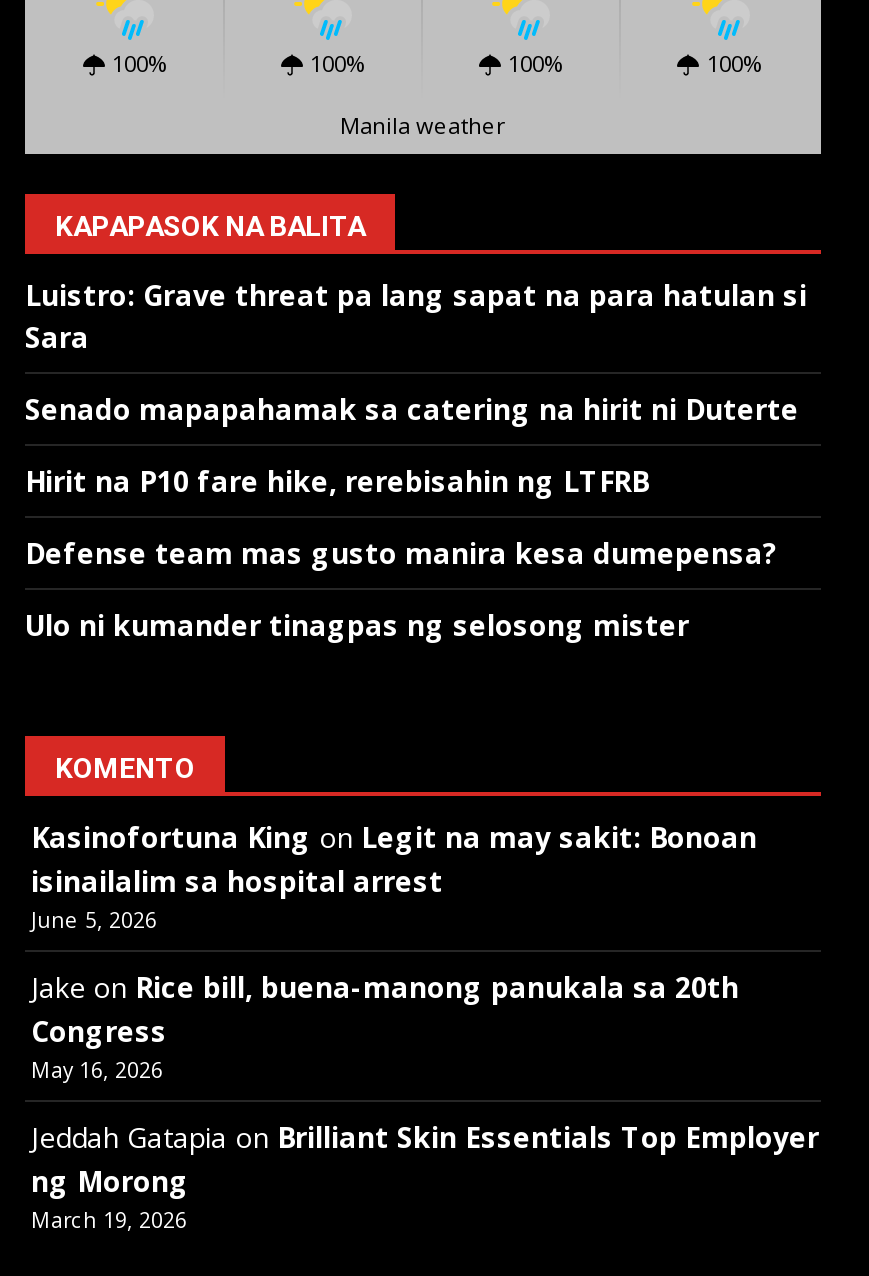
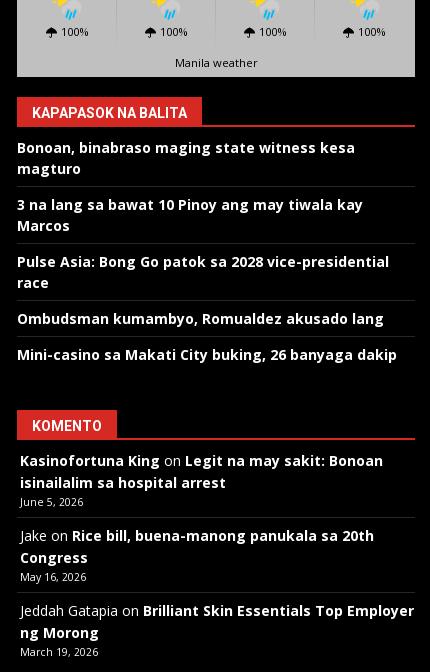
- Luistro: Grave threat pa lang sapat na para hatulan si
- Sara
+ Bonoan, binabraso maging state witness kesa
+ magturo

- Senado mapapahamak sa catering na hirit ni Duterte
+ 3 na lang sa bawat 10 Pinoy ang may tiwala kay
+ Marcos

- Hirit na P10 fare hike, rerebisahin ng LTFRB
+ Pulse Asia: Bong Go patok sa 2028 vice-presidential
+ race

- Defense team mas gusto manira kesa dumepensa?
+ Ombudsman kumambyo, Romualdez akusado lang

- Ulo ni kumander tinagpas ng selosong mister
+ Mini-casino sa Makati City buking, 26 banyaga dakip
